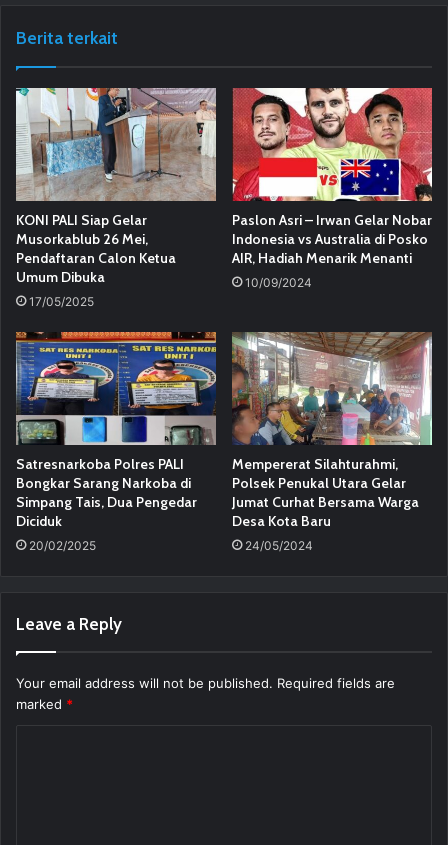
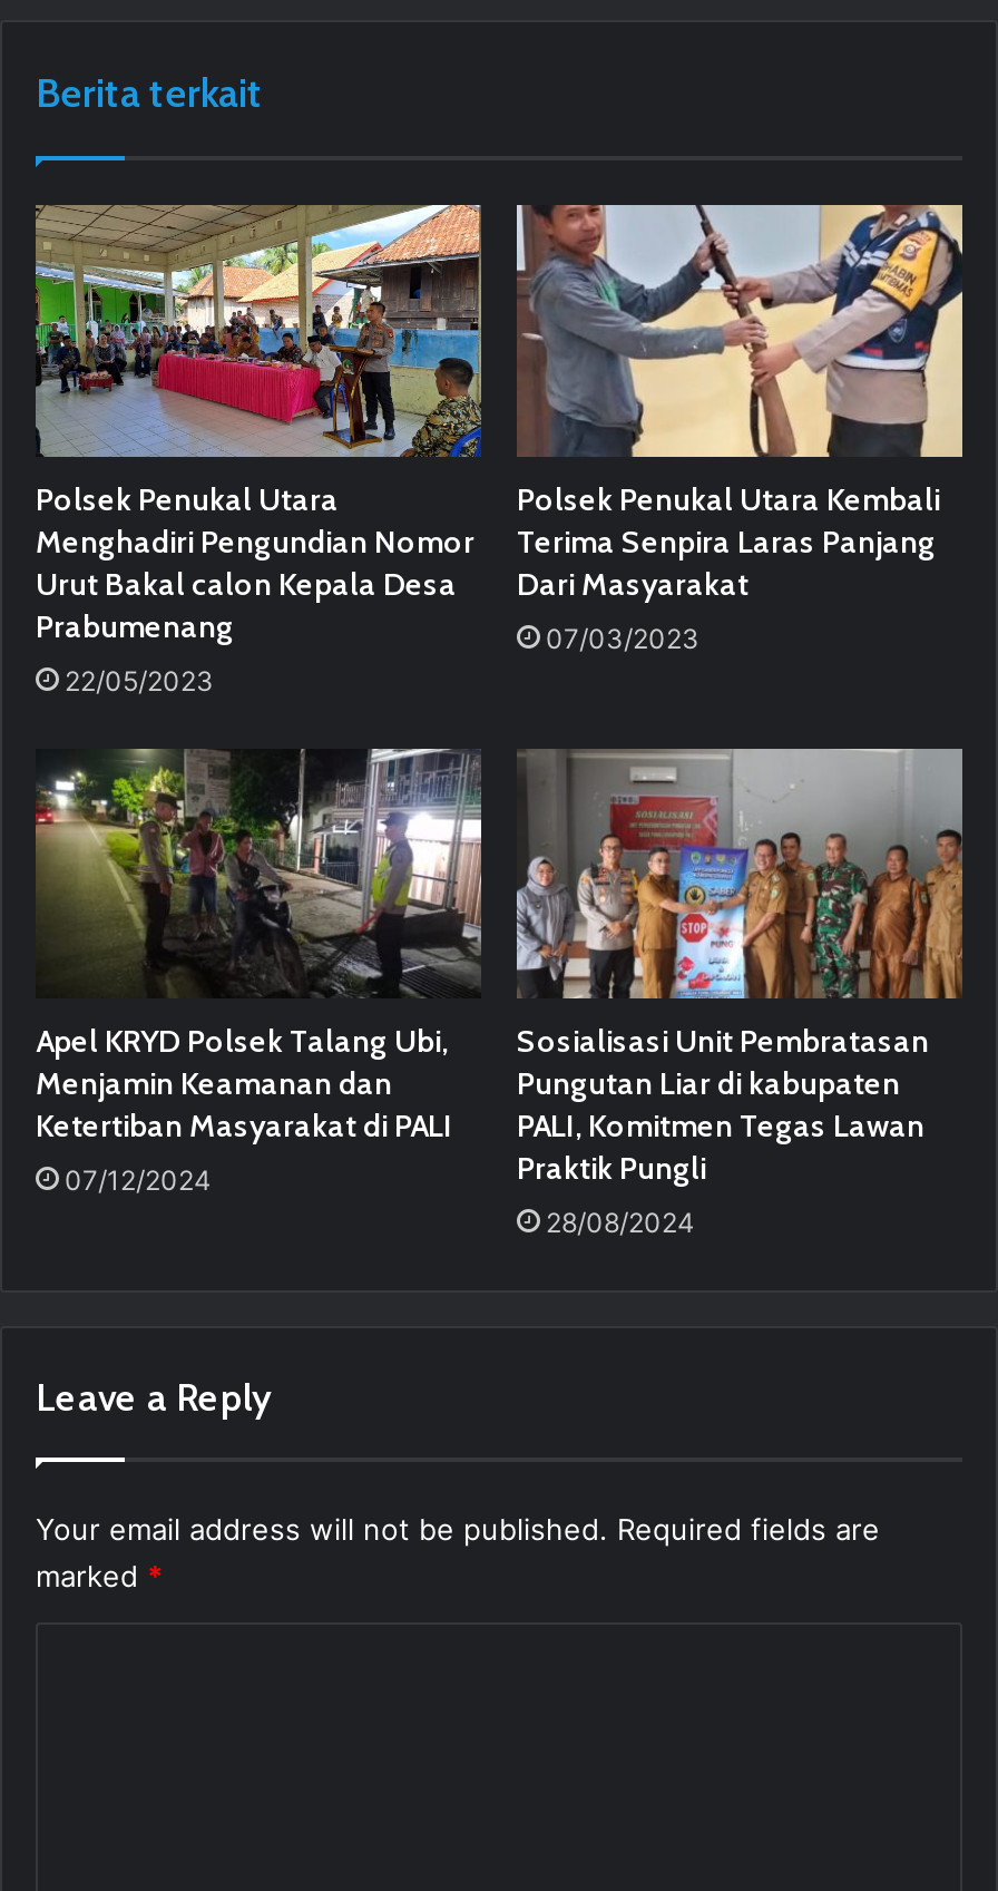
- [image]
- KONI PALI Siap Gelar
- Musorkablub 26 Mei,
- Pendaftaran Calon Ketua
- Umum Dibuka
- 17/05/2025
+ [image]
+ Polsek Penukal Utara
+ Menghadiri Pengundian Nomor
+ Urut Bakal calon Kepala Desa
+ Prabumenang
+ 22/05/2023

- [image]
- Paslon Asri – Irwan Gelar Nobar
- Indonesia vs Australia di Posko
- AIR, Hadiah Menarik Menanti
- 10/09/2024
+ [image]
+ Polsek Penukal Utara Kembali
+ Terima Senpira Laras Panjang
+ Dari Masyarakat
+ 07/03/2023

- [image]
- Satresnarkoba Polres PALI
- Bongkar Sarang Narkoba di
- Simpang Tais, Dua Pengedar
- Diciduk
- 20/02/2025
+ [image]
+ Apel KRYD Polsek Talang Ubi,
+ Menjamin Keamanan dan
+ Ketertiban Masyarakat di PALI
+ 07/12/2024

- [image]
- Mempererat Silahturahmi,
- Polsek Penukal Utara Gelar
- Jumat Curhat Bersama Warga
- Desa Kota Baru
- 24/05/2024
+ [image]
+ Sosialisasi Unit Pembratasan
+ Pungutan Liar di kabupaten
+ PALI, Komitmen Tegas Lawan
+ Praktik Pungli
+ 28/08/2024
